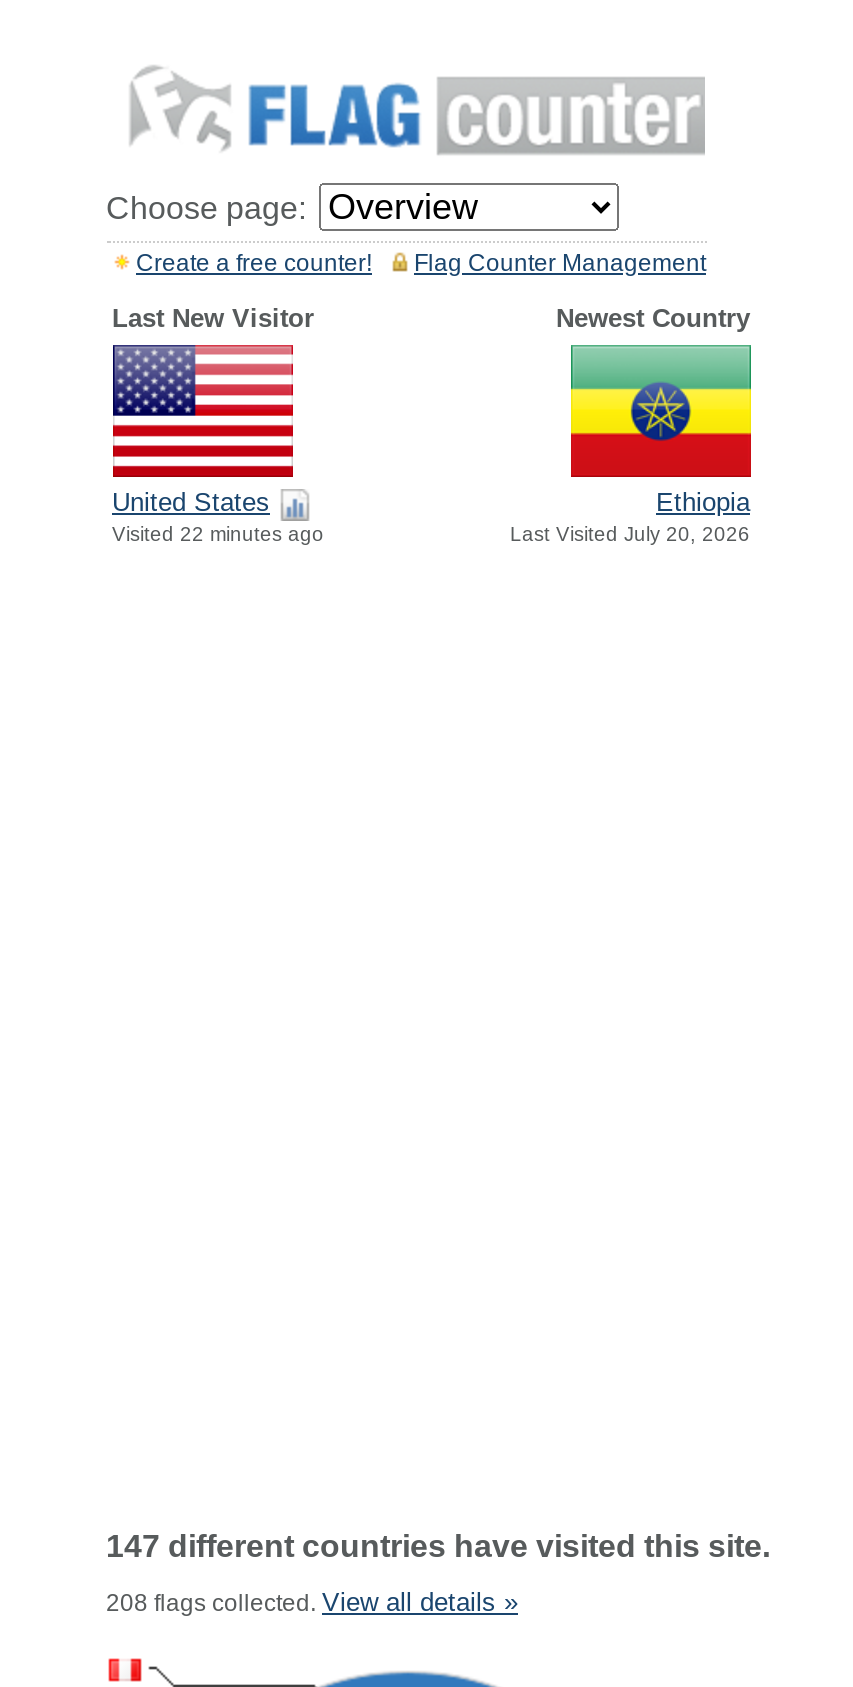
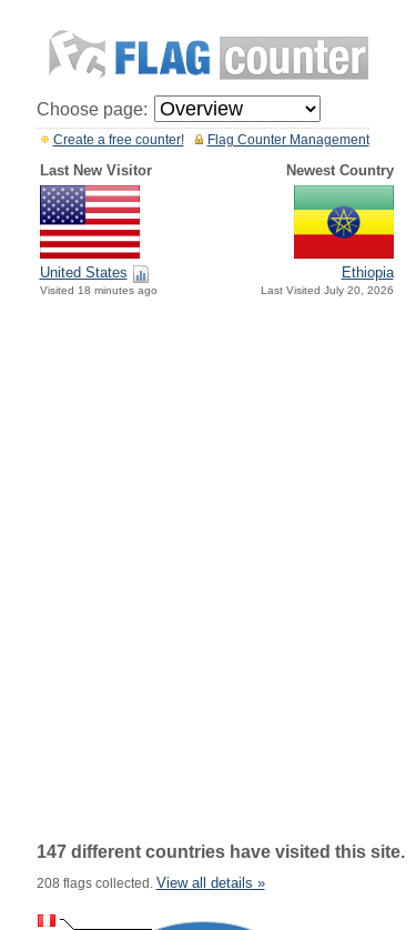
- Visited 22 minutes ago
+ Visited 18 minutes ago
